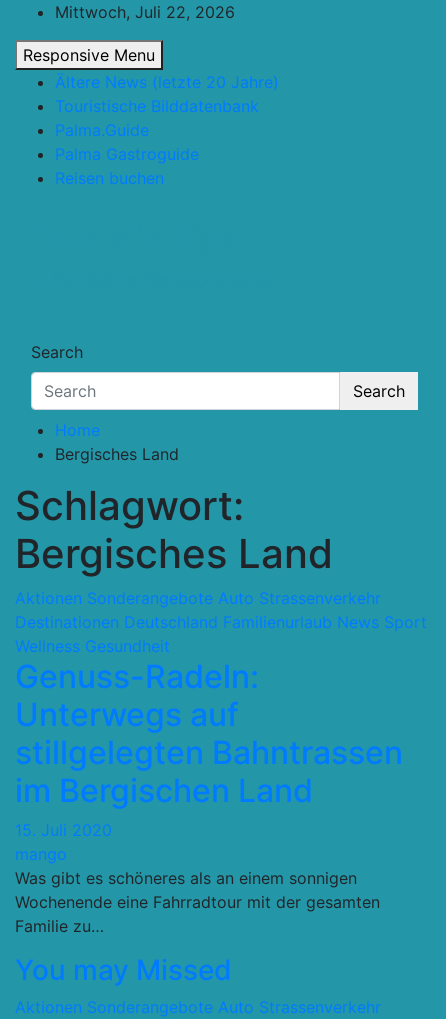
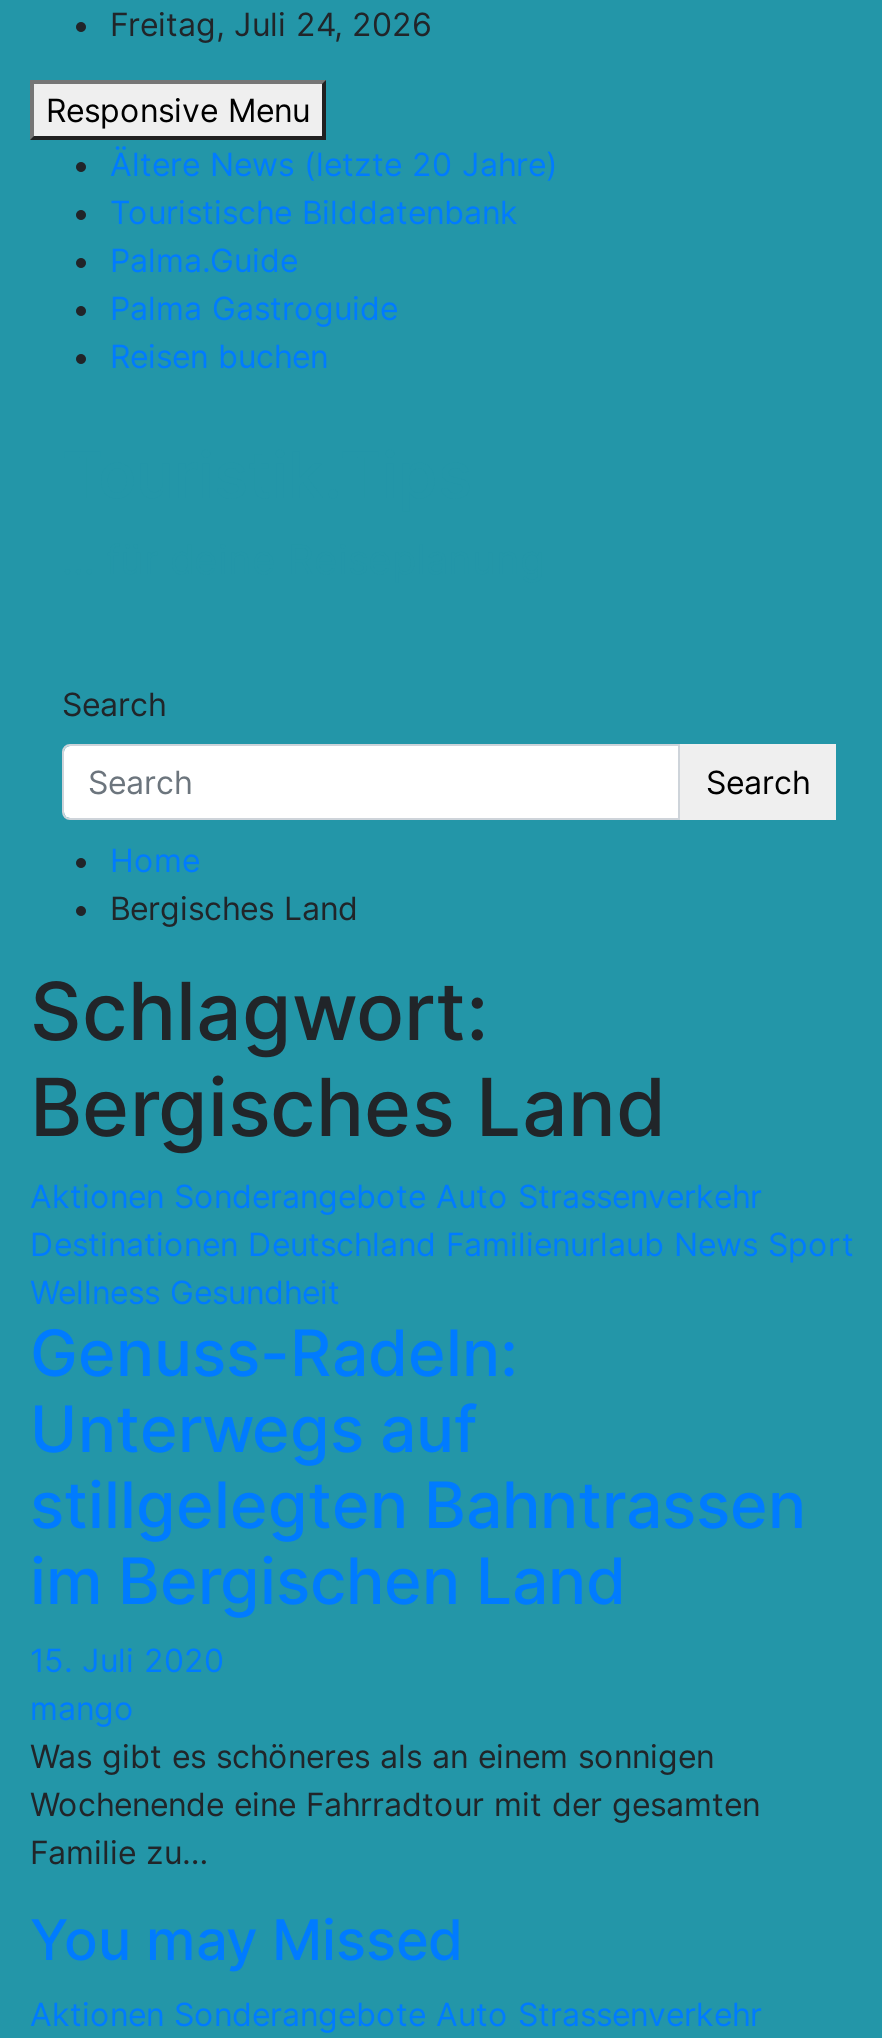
- Mittwoch, Juli 22, 2026
+ Freitag, Juli 24, 2026
